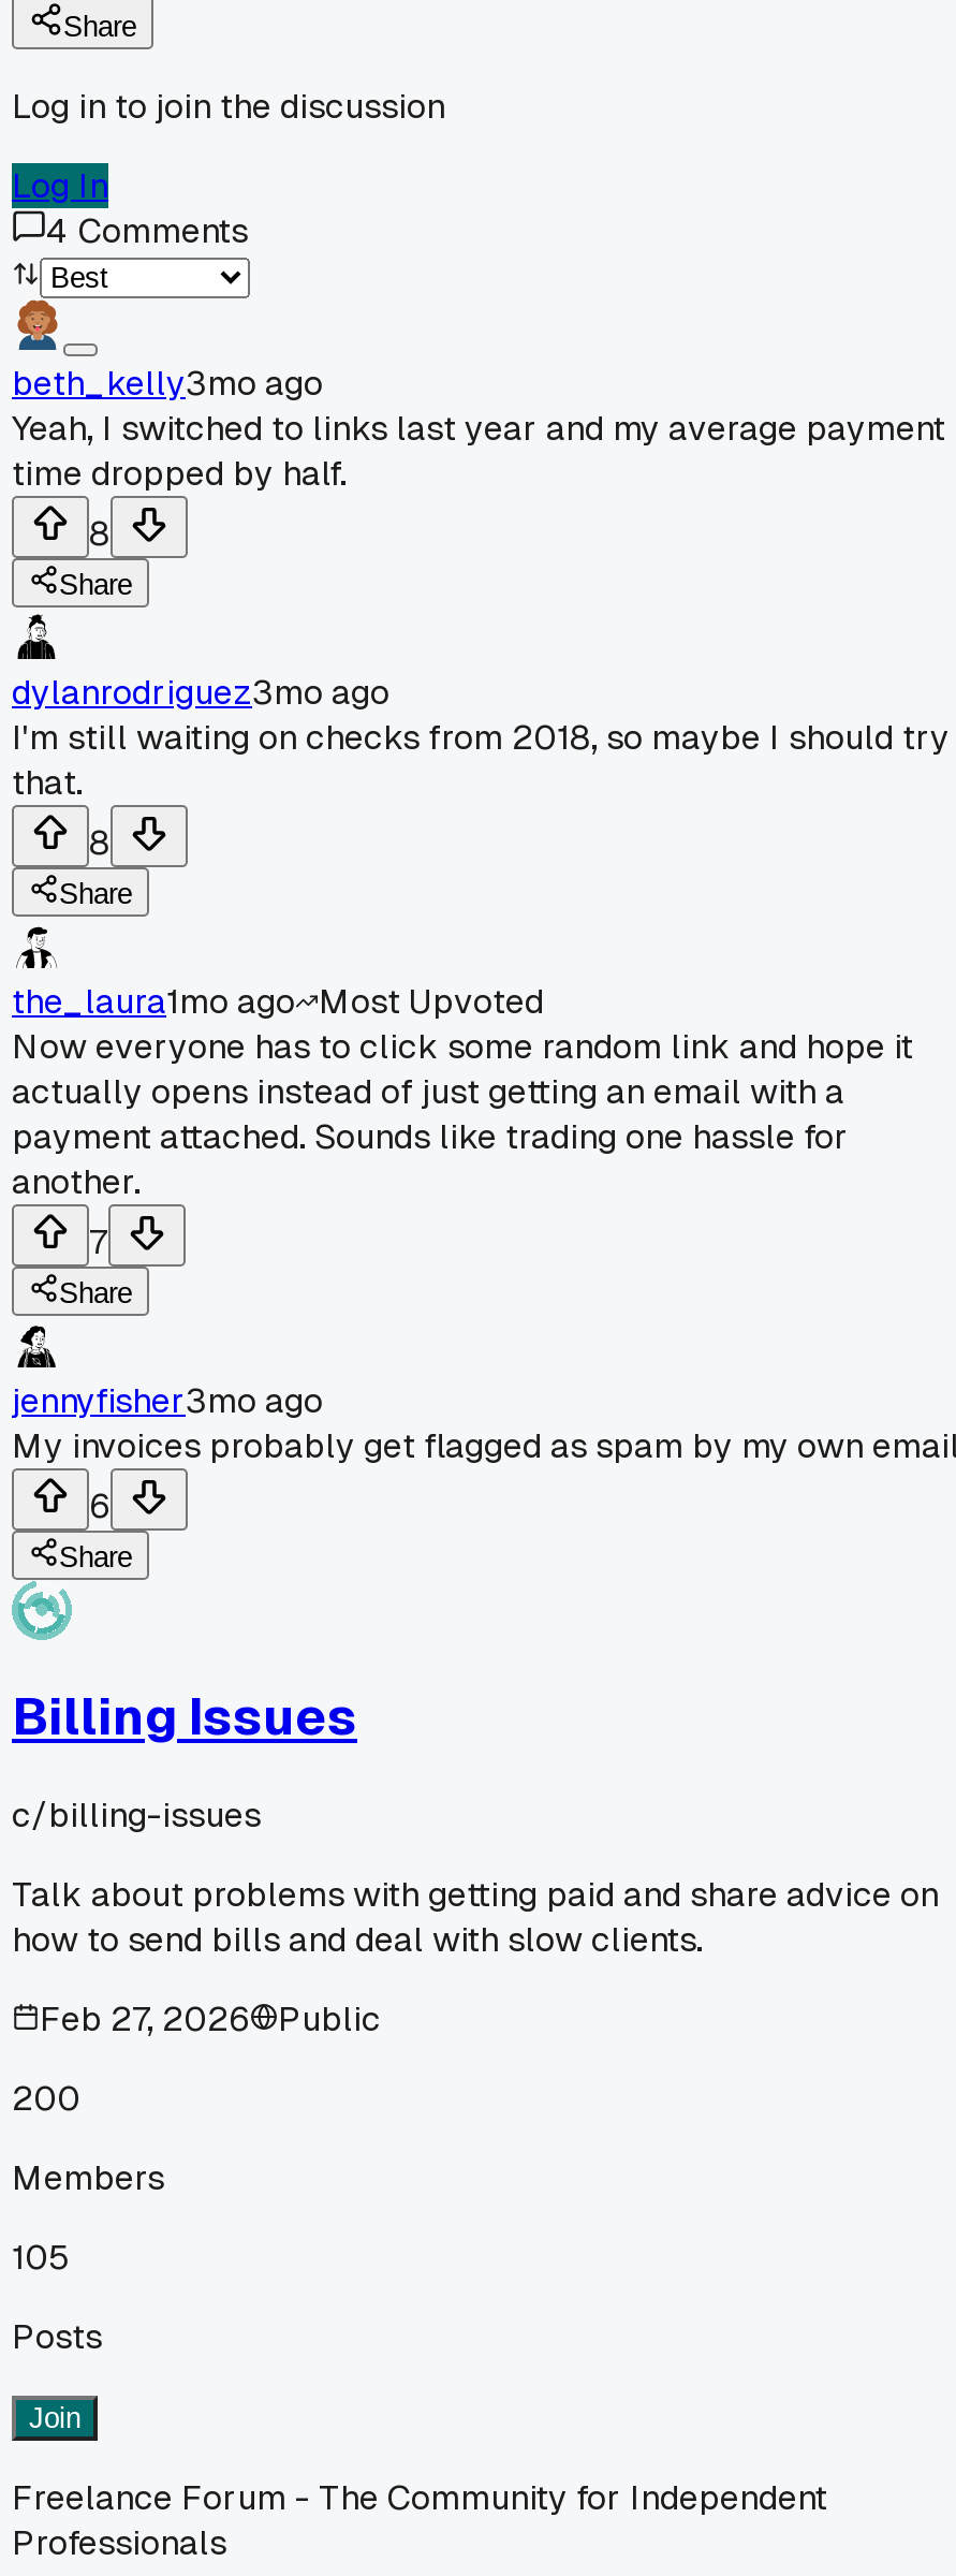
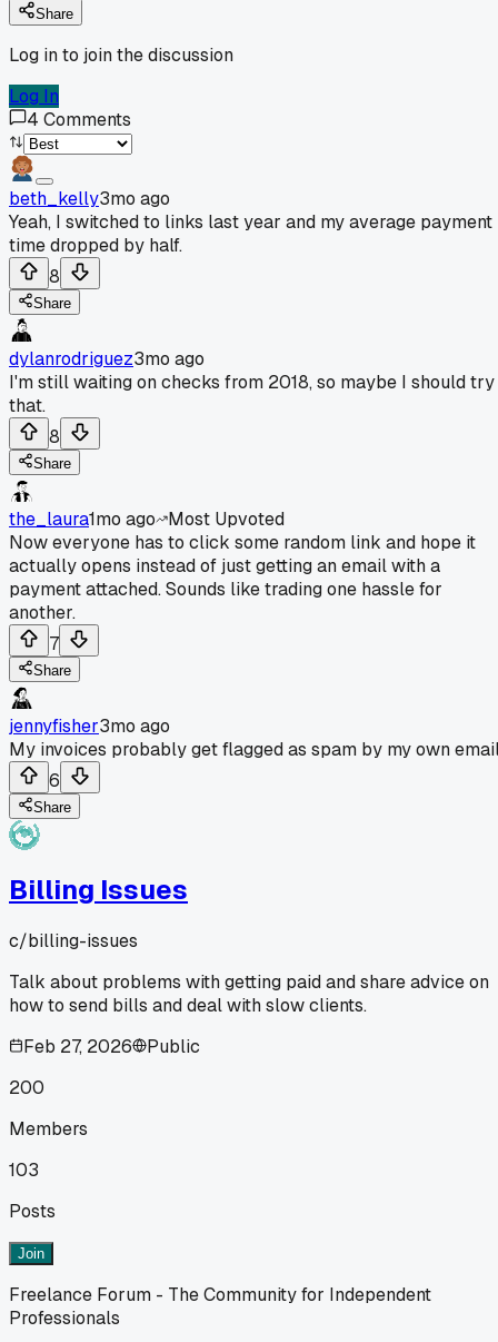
- 105
+ 103
